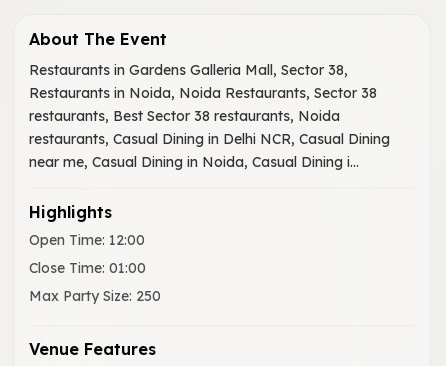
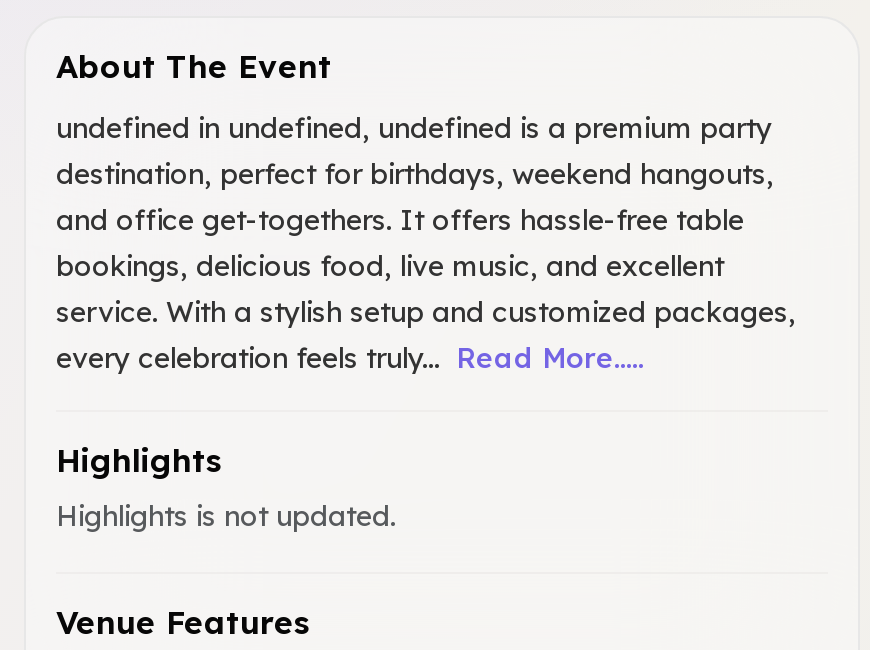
- Restaurants in Gardens Galleria Mall, Sector 38,
- Restaurants in Noida, Noida Restaurants, Sector 38
- restaurants, Best Sector 38 restaurants, Noida
- restaurants, Casual Dining in Delhi NCR, Casual Dining
- near me, Casual Dining in Noida, Casual Dining i...
+ undefined in undefined, undefined is a premium party
+ destination, perfect for birthdays, weekend hangouts,
+ and office get-togethers. It offers hassle-free table
+ bookings, delicious food, live music, and excellent
+ service. With a stylish setup and customized packages,
+ every celebration feels truly... Read More.....

moved down: Highlights

- Open Time: 12:00
- Close Time: 01:00
- Max Party Size: 250
+ Highlights is not updated.
